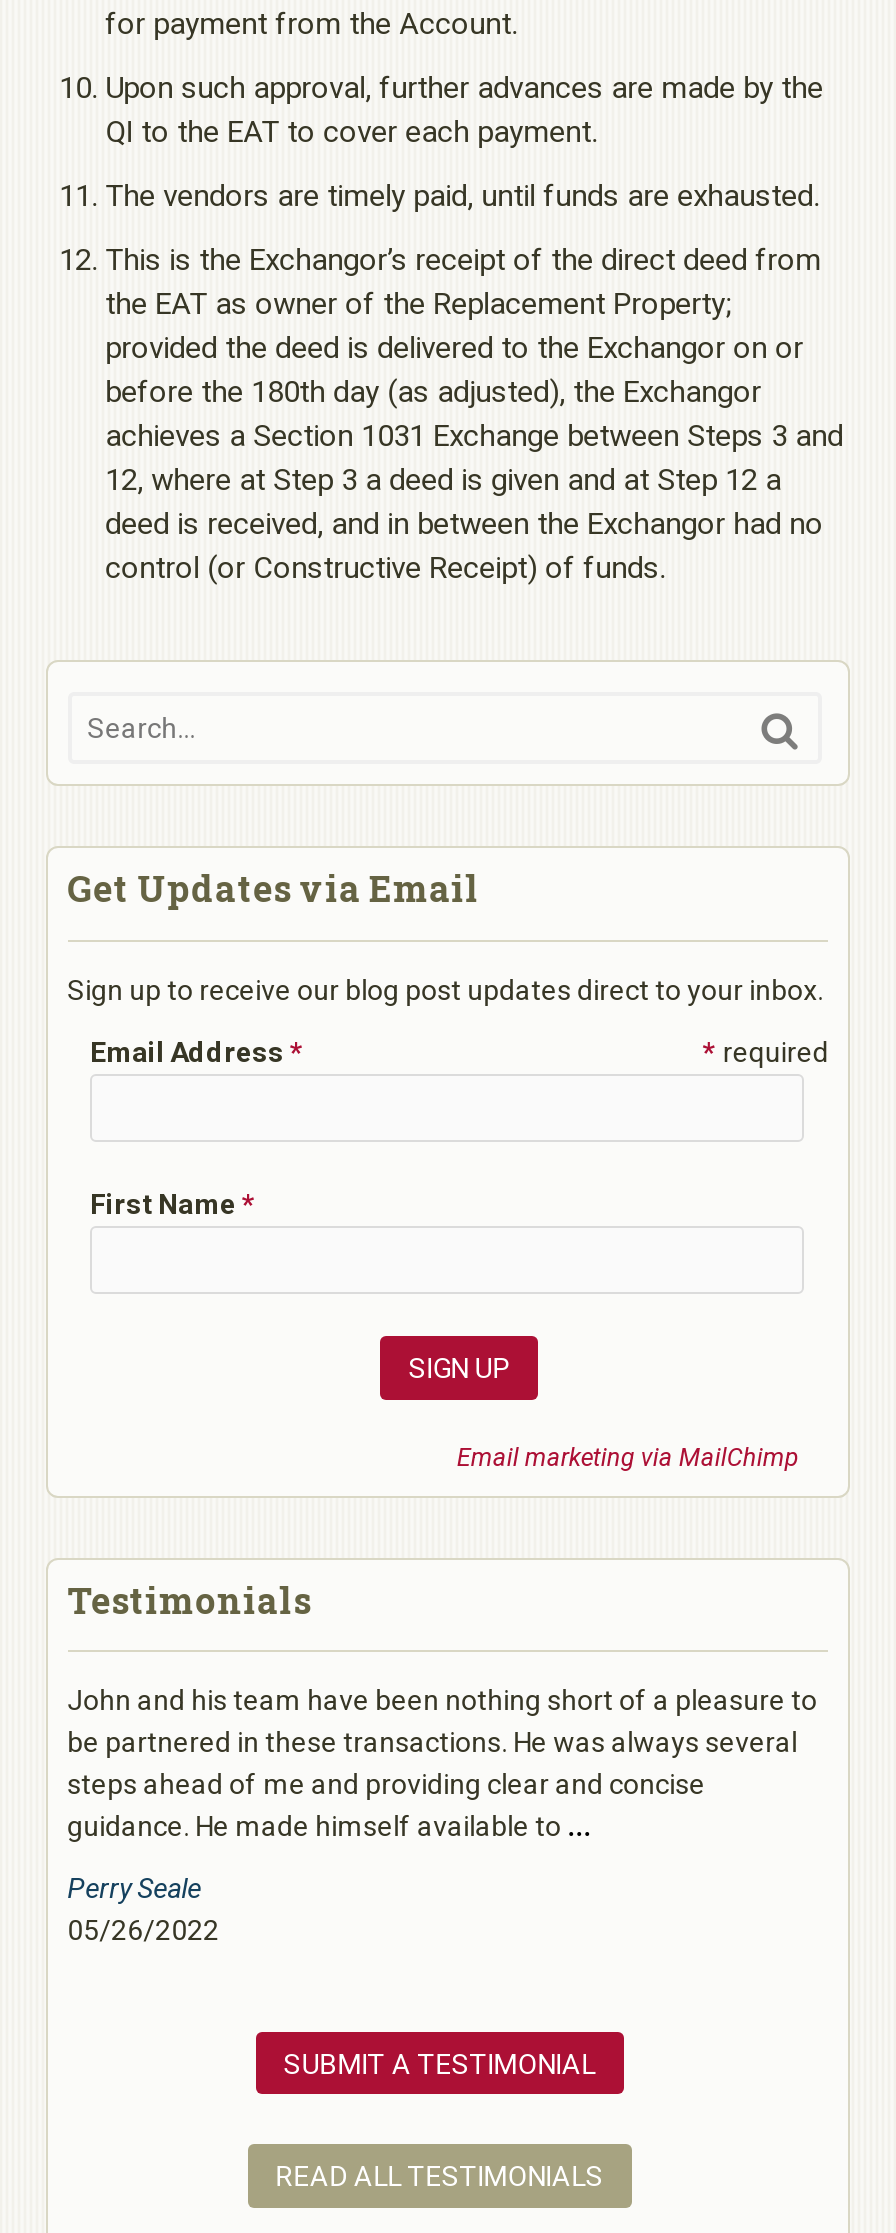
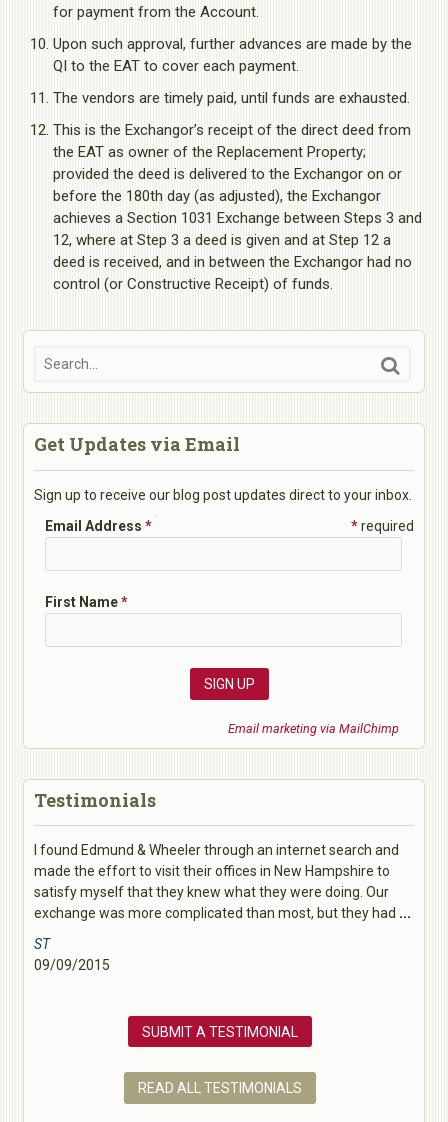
- John and his team have been nothing short of a pleasure to
- be partnered in these transactions. He was always several
- steps ahead of me and providing clear and concise
- guidance. He made himself available to...
+ I found Edmund & Wheeler through an internet search and
+ made the effort to visit their offices in New Hampshire to
+ satisfy myself that they knew what they were doing. Our
+ exchange was more complicated than most, but they had...

- Perry Seale
- 05/26/2022
+ ST
+ 09/09/2015
